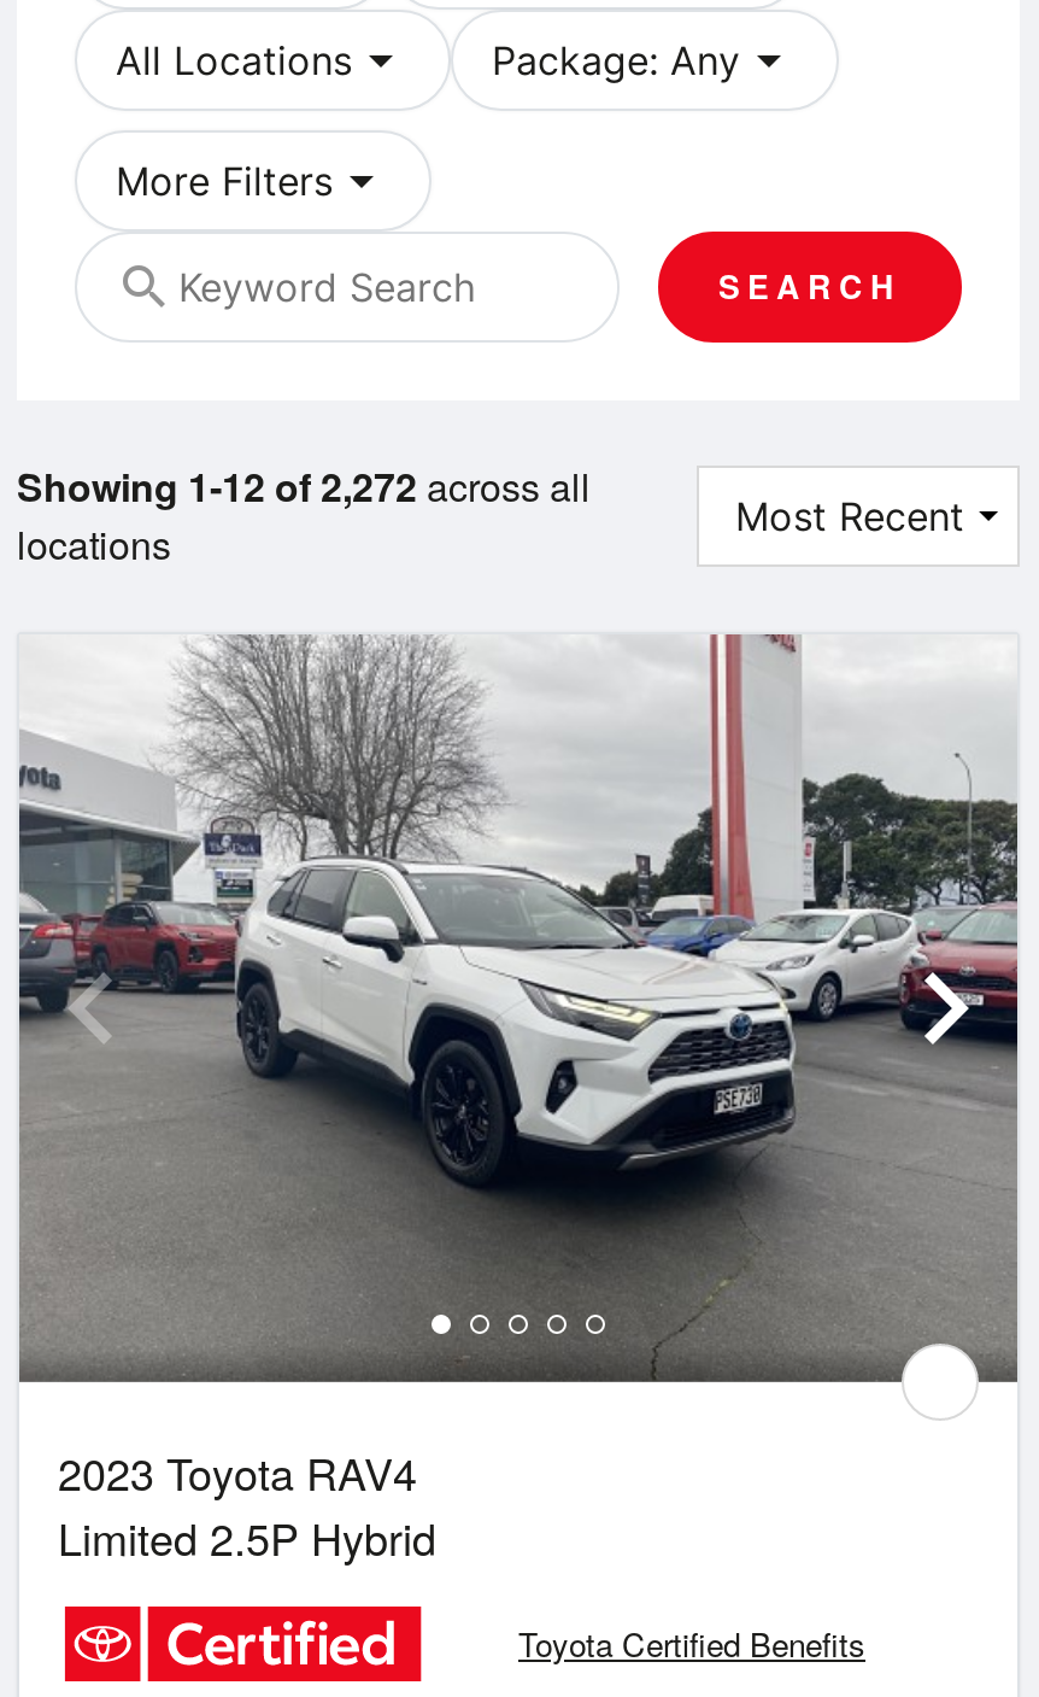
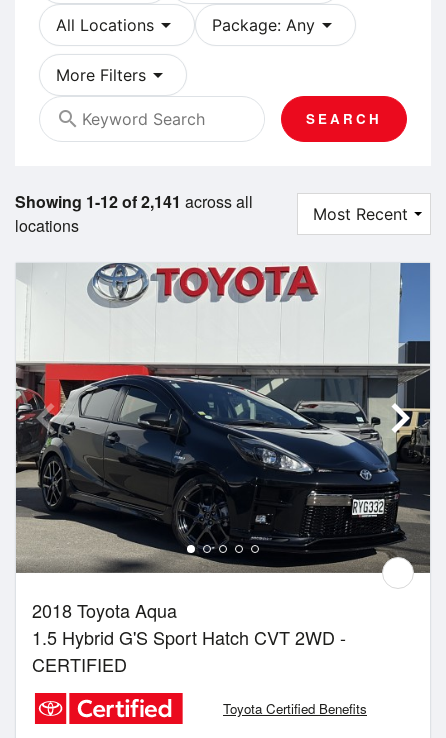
- Showing 1-12 of 2,272 across all
+ Showing 1-12 of 2,141 across all

- [image]
- 2023 Toyota RAV4
- Limited 2.5P Hybrid
+ [image]
+ 2018 Toyota Aqua
+ 1.5 Hybrid G'S Sport Hatch CVT 2WD -
+ CERTIFIED
